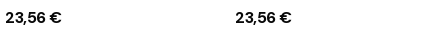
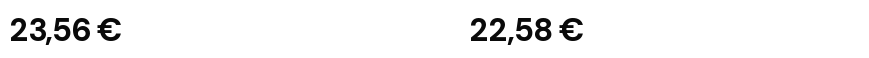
- 23,56 €
+ 22,58 €
